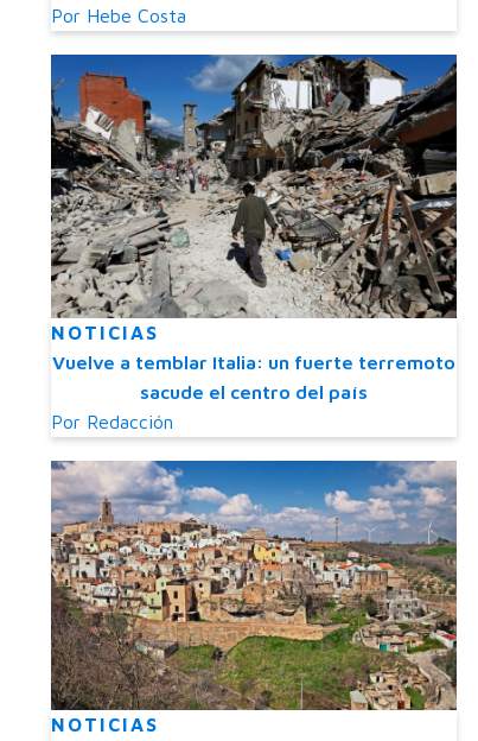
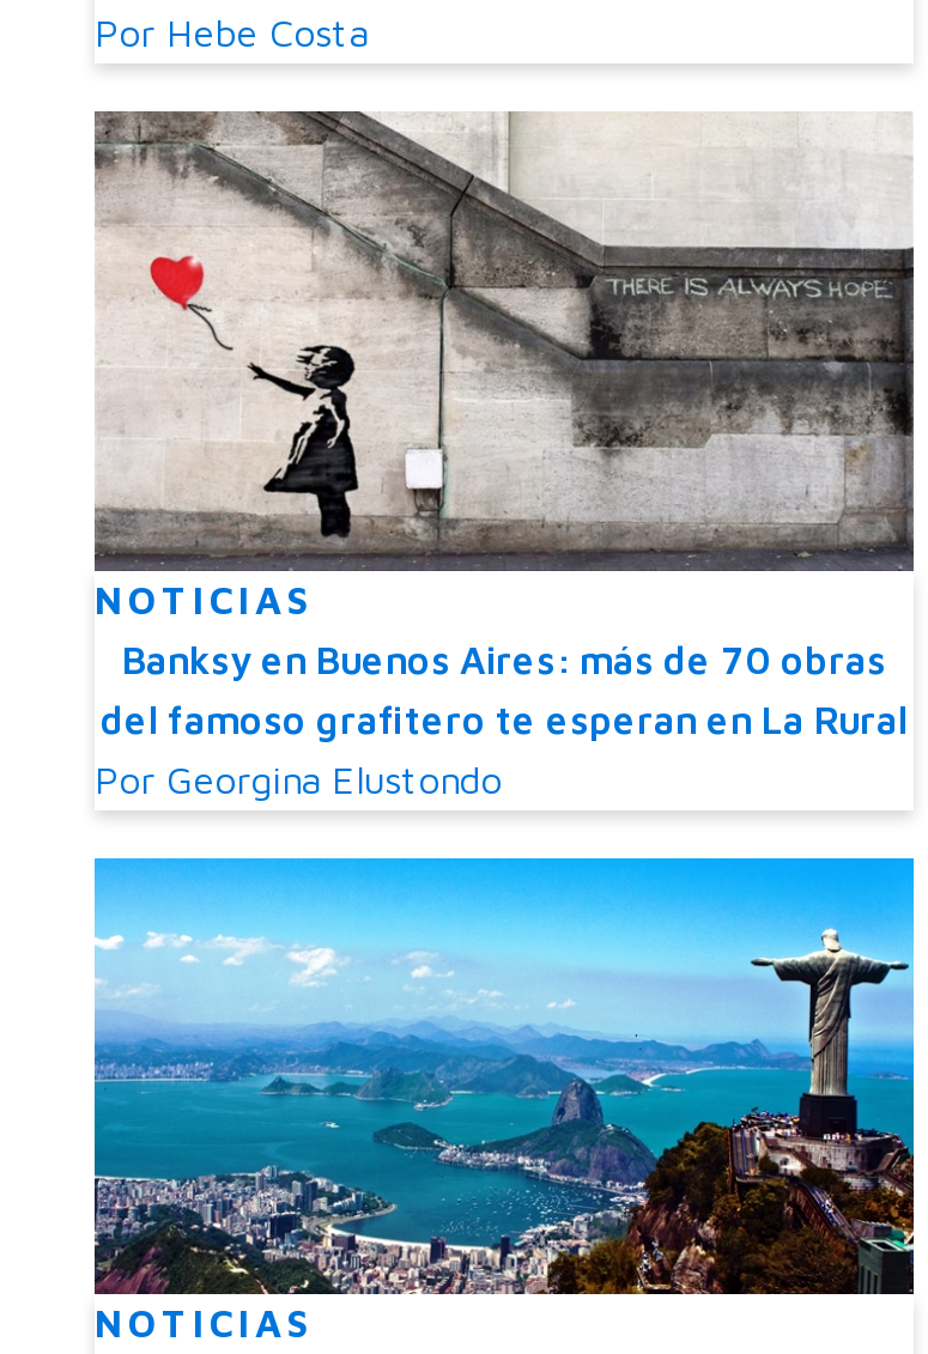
- [image]
- Vuelve a temblar Italia: un fuerte terremoto
- sacude el centro del país
- Por Redacción
+ [image]
+ Banksy en Buenos Aires: más de 70 obras
+ del famoso grafitero te esperan en La Rural
+ Por Georgina Elustondo

- [image]
+ [image]
